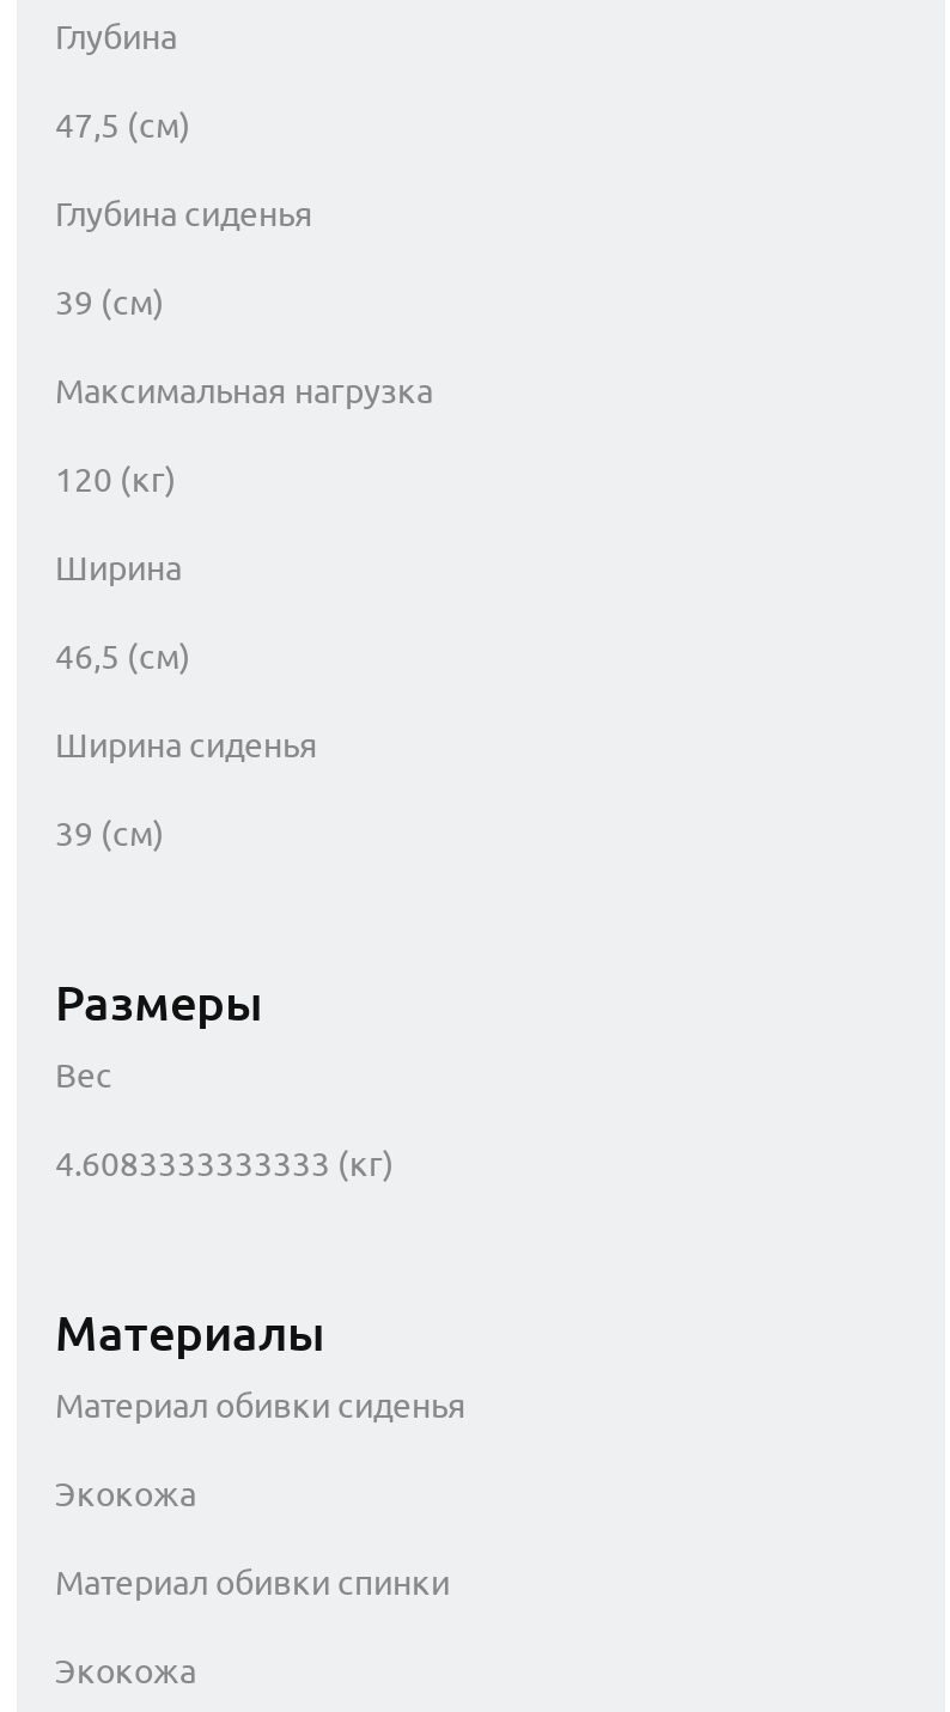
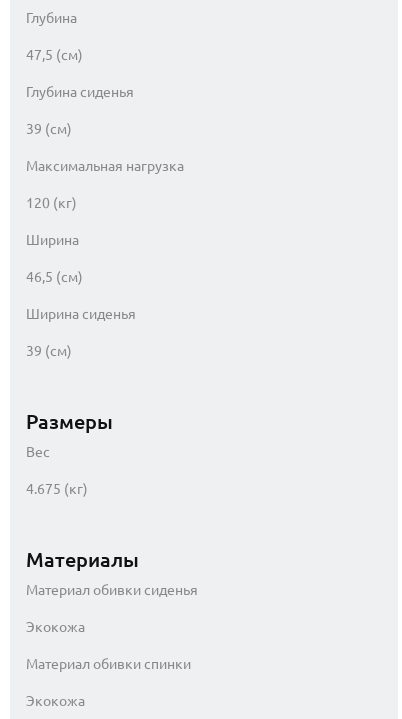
- 4.6083333333333 (кг)
+ 4.675 (кг)
